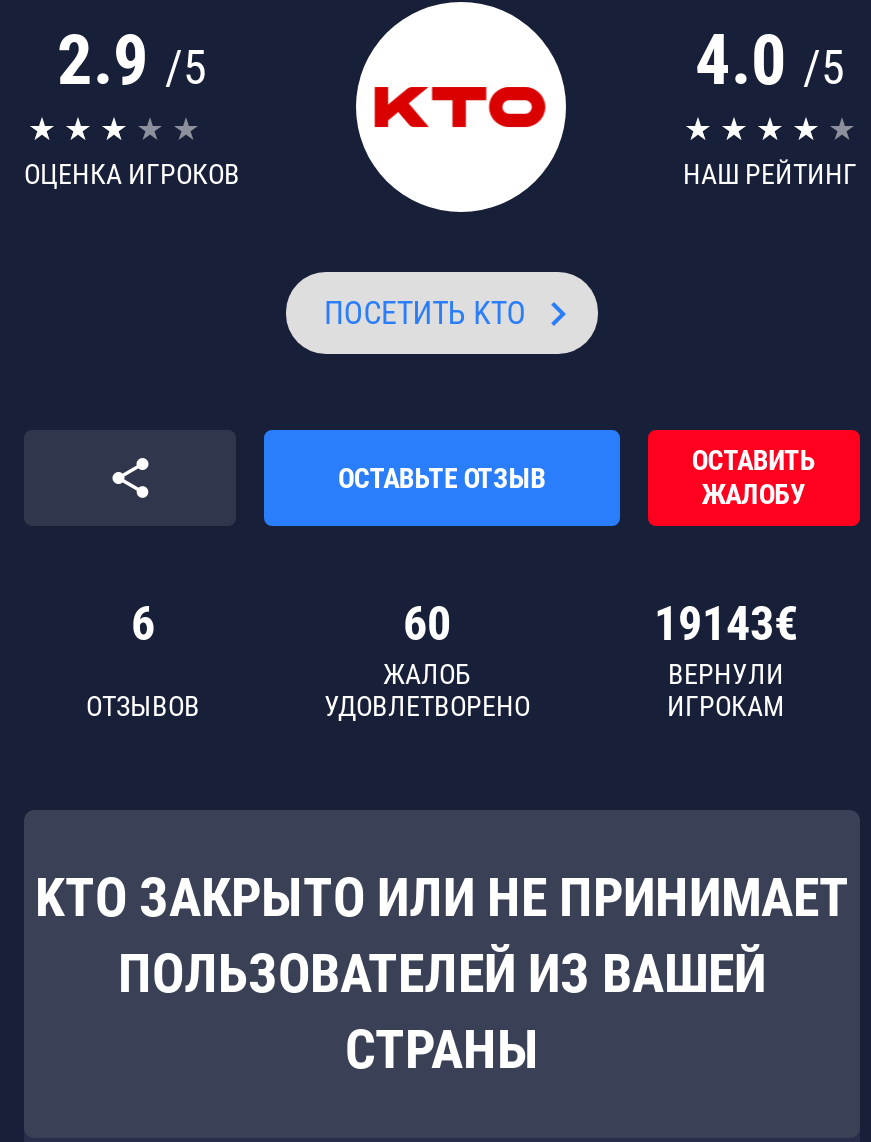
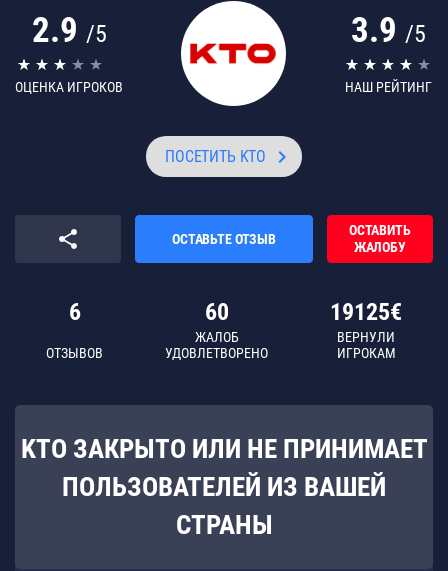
- 4.0 /5
+ 3.9 /5

- 19143€
+ 19125€
